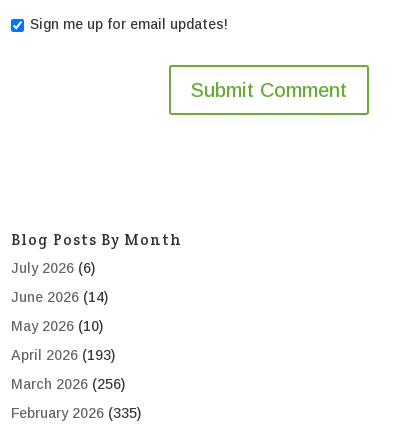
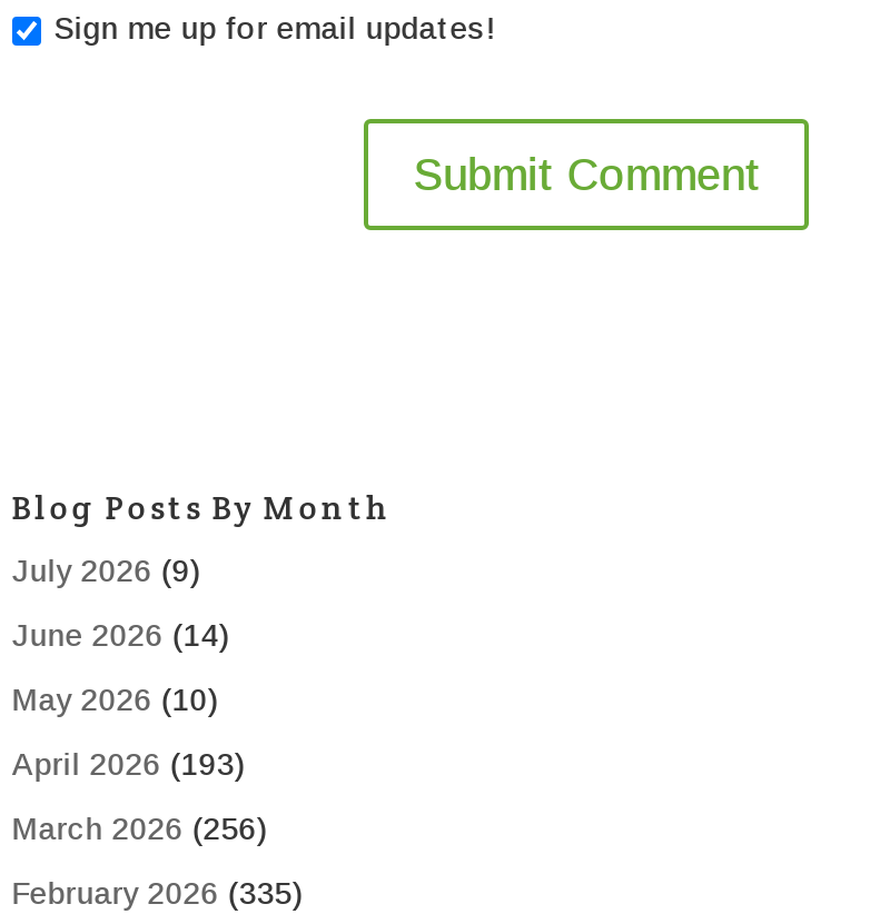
- July 2026 (6)
+ July 2026 (9)
